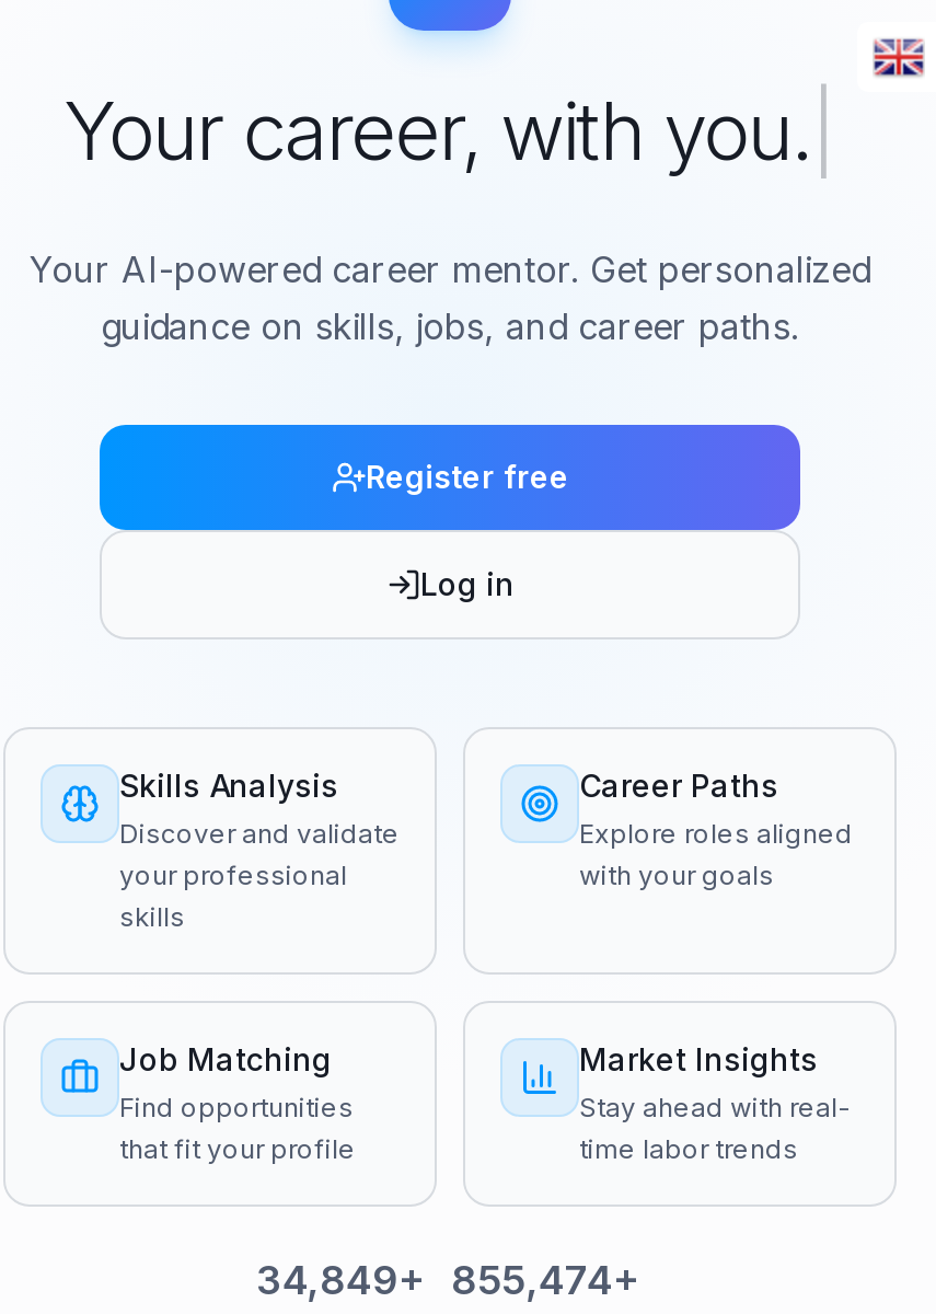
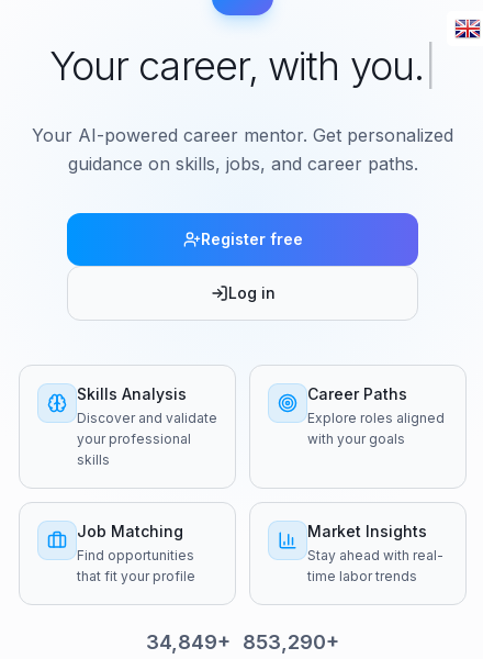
- 34,849+ 855,474+
+ 34,849+ 853,290+
